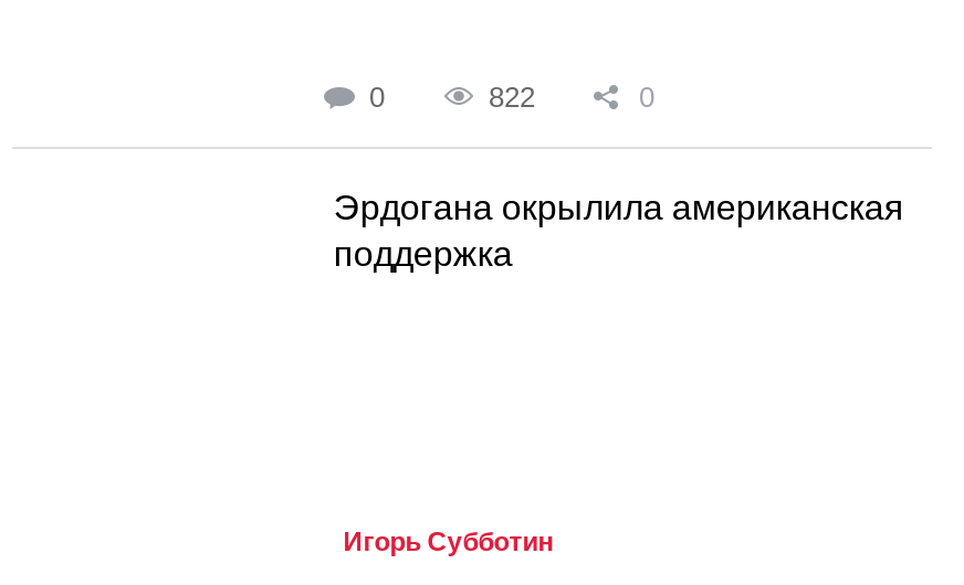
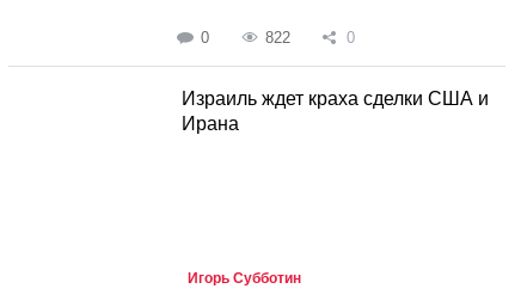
- Эрдогана окрылила американская
- поддержка
+ Израиль ждет краха сделки США и
+ Ирана
